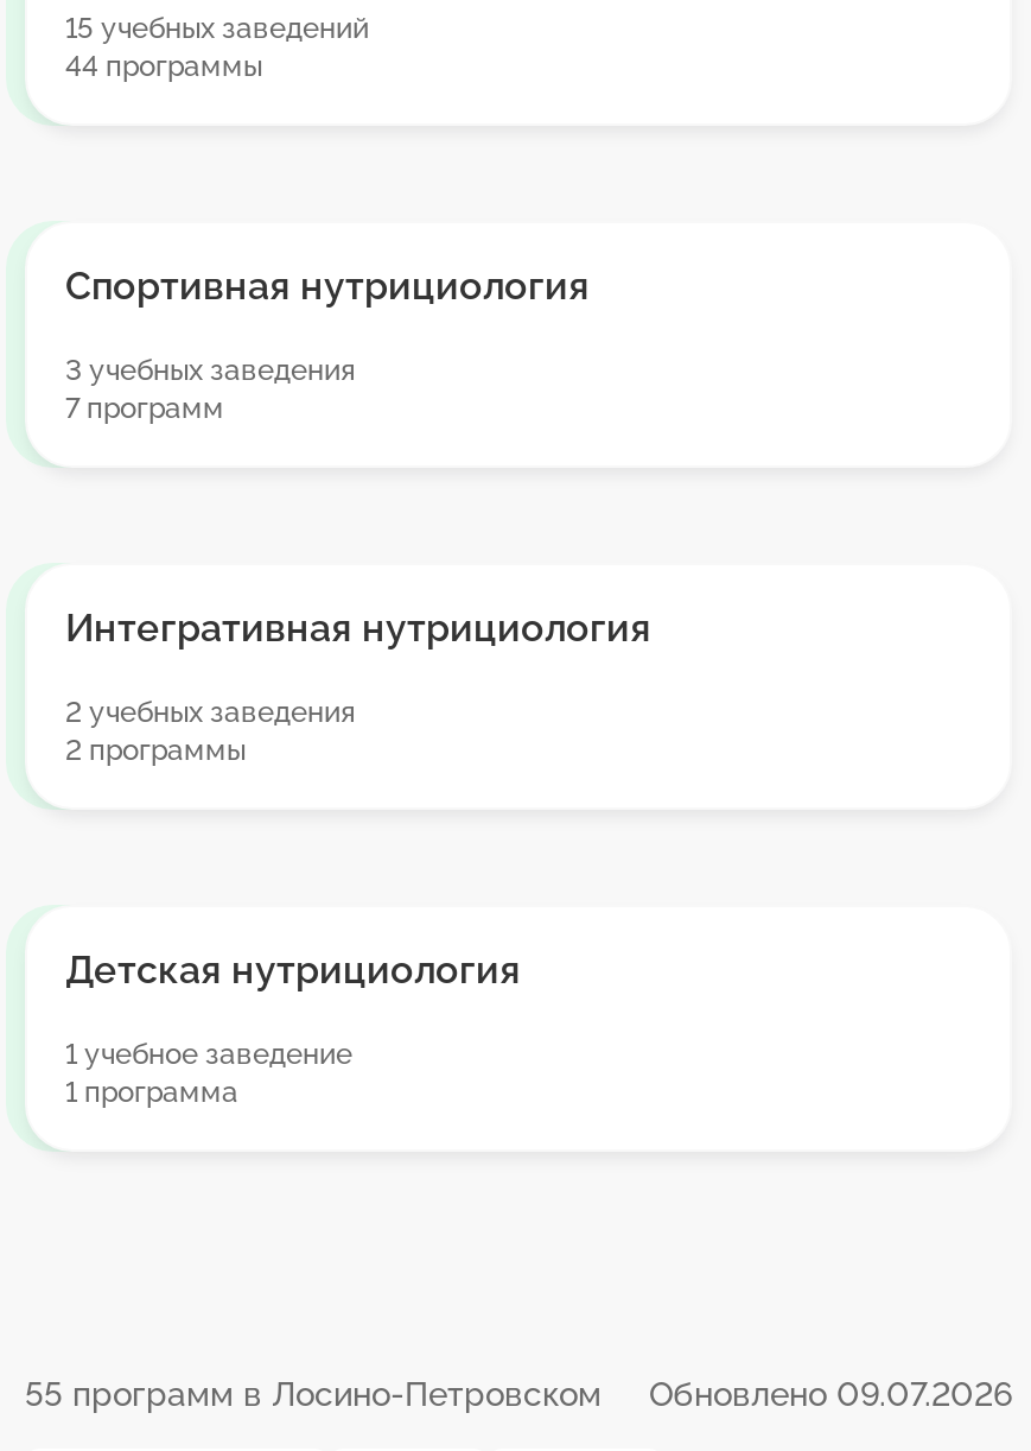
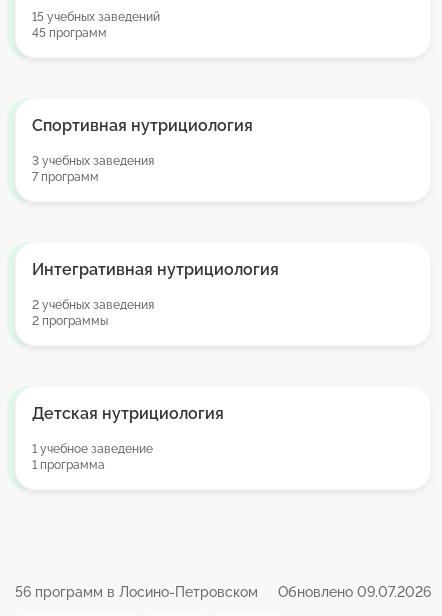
- 44 программы
+ 45 программ

- 55 программ в Лосино-Петровском
+ 56 программ в Лосино-Петровском
